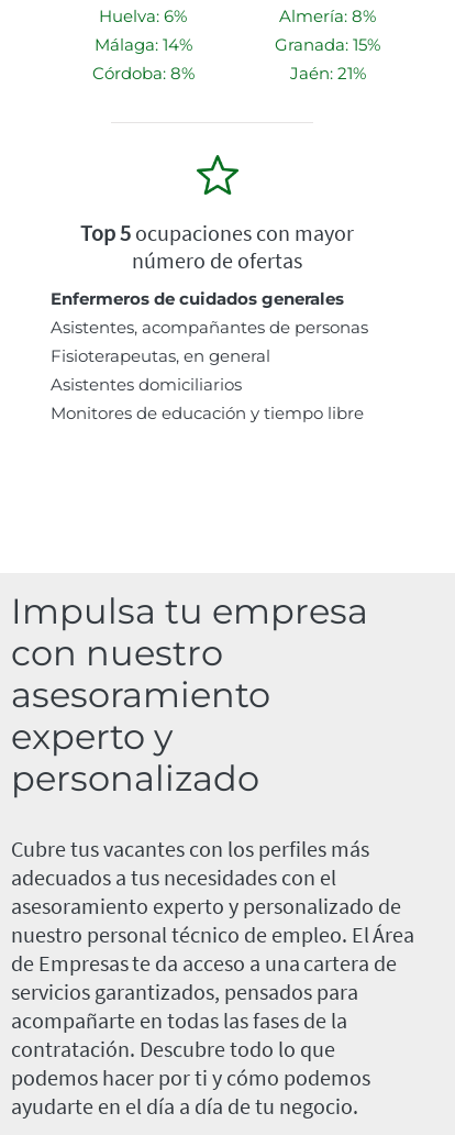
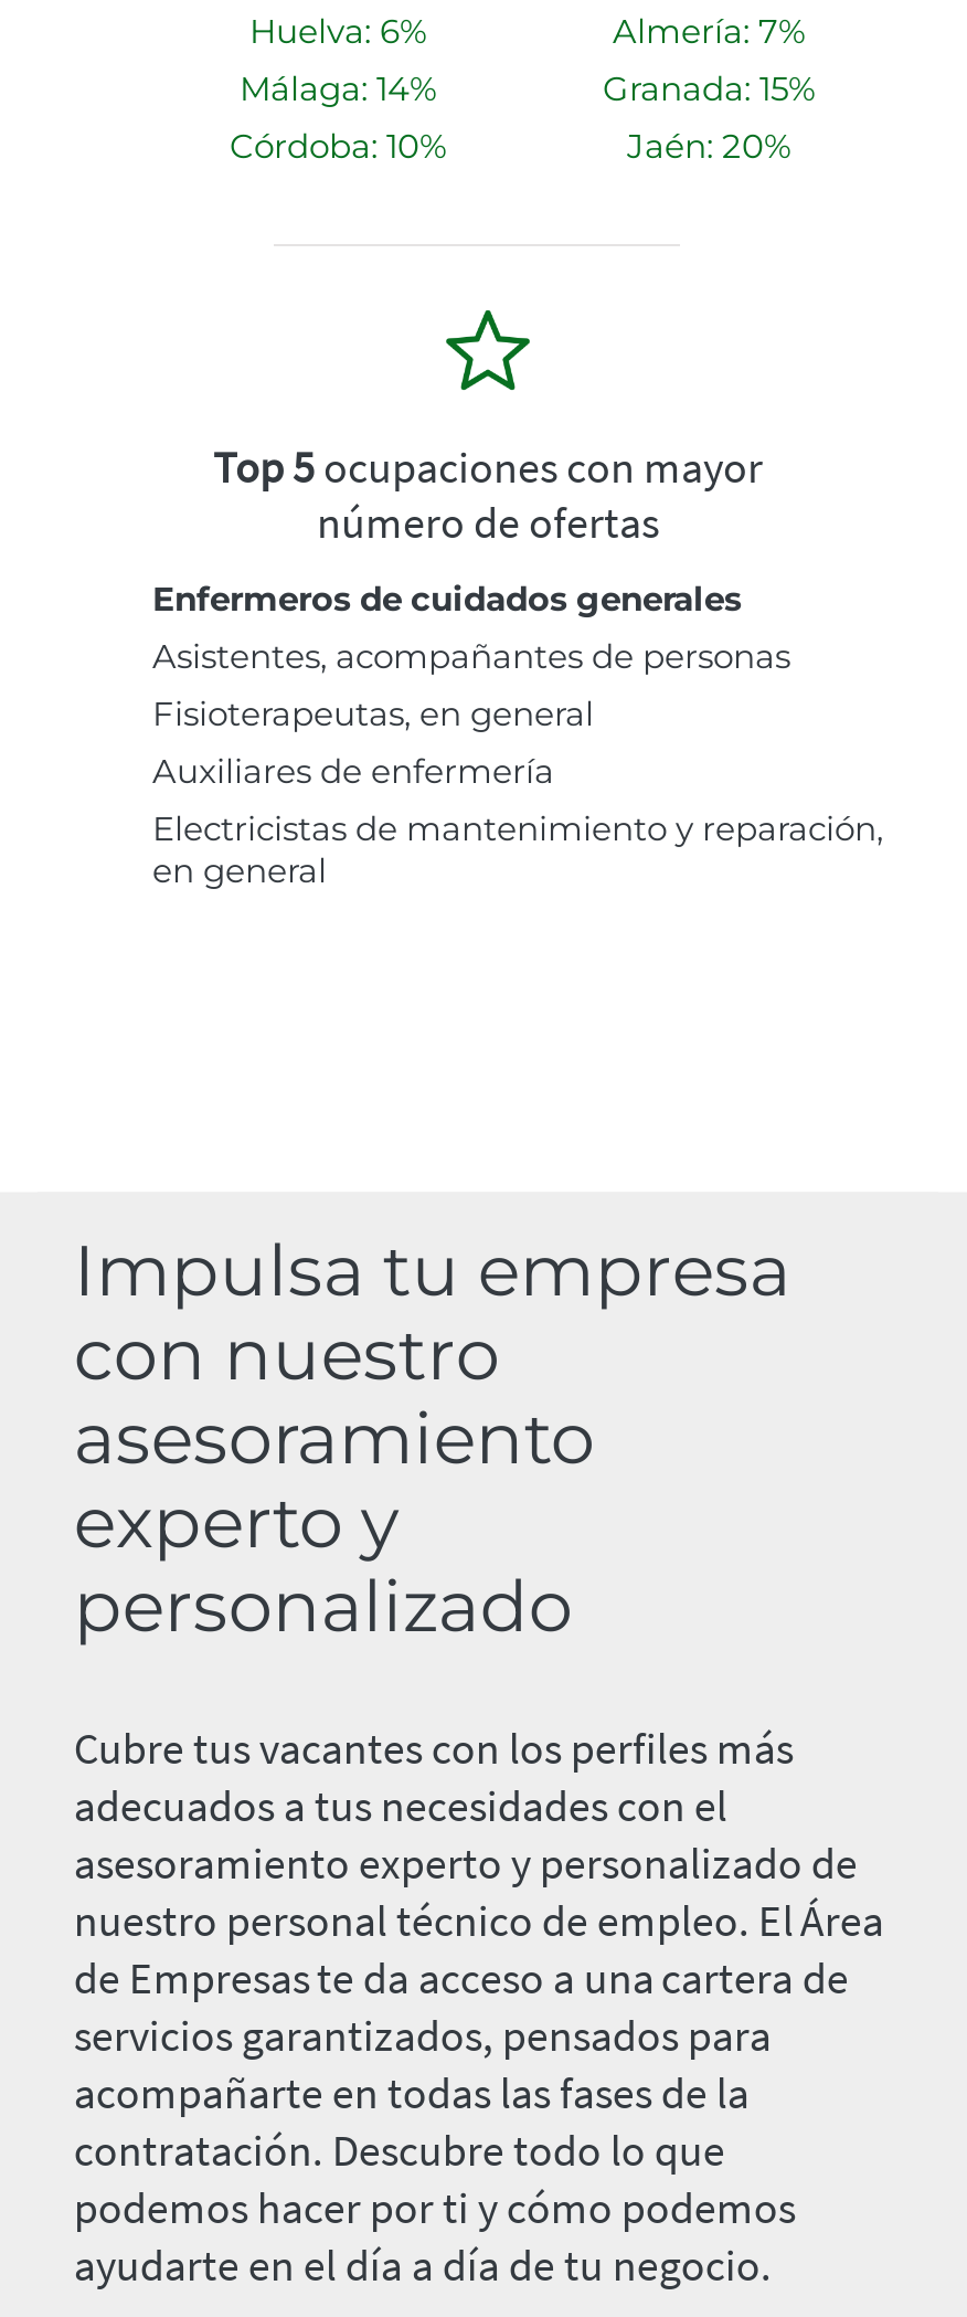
- Almería: 8%
+ Almería: 7%

- Córdoba: 8%
+ Córdoba: 10%

- Jaén: 21%
+ Jaén: 20%

- Asistentes domiciliarios
- Monitores de educación y tiempo libre
+ Auxiliares de enfermería
+ Electricistas de mantenimiento y reparación,
+ en general
